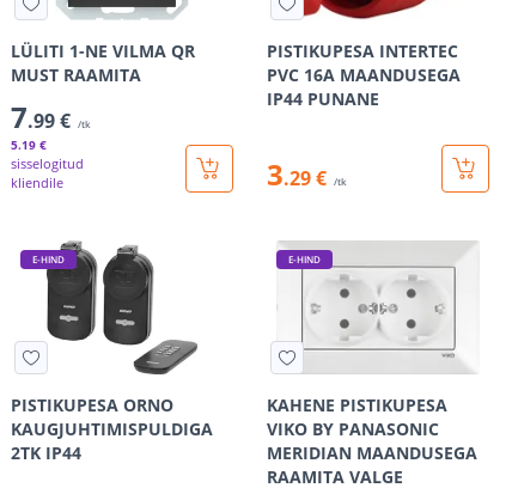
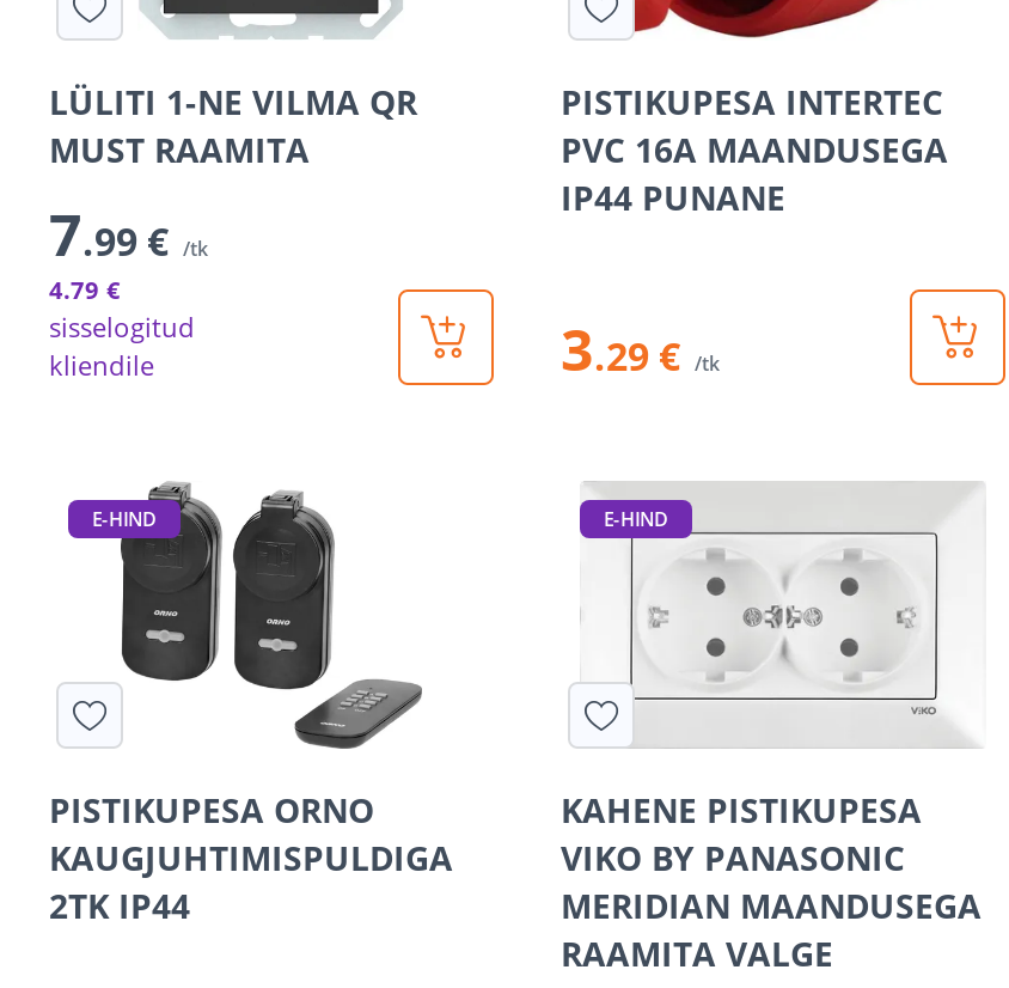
- 5.19 €
+ 4.79 €
